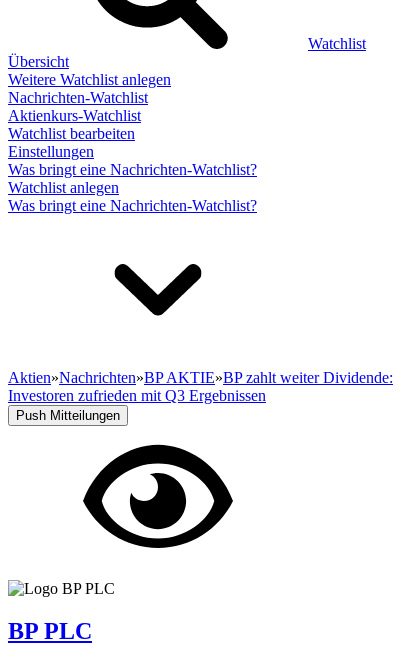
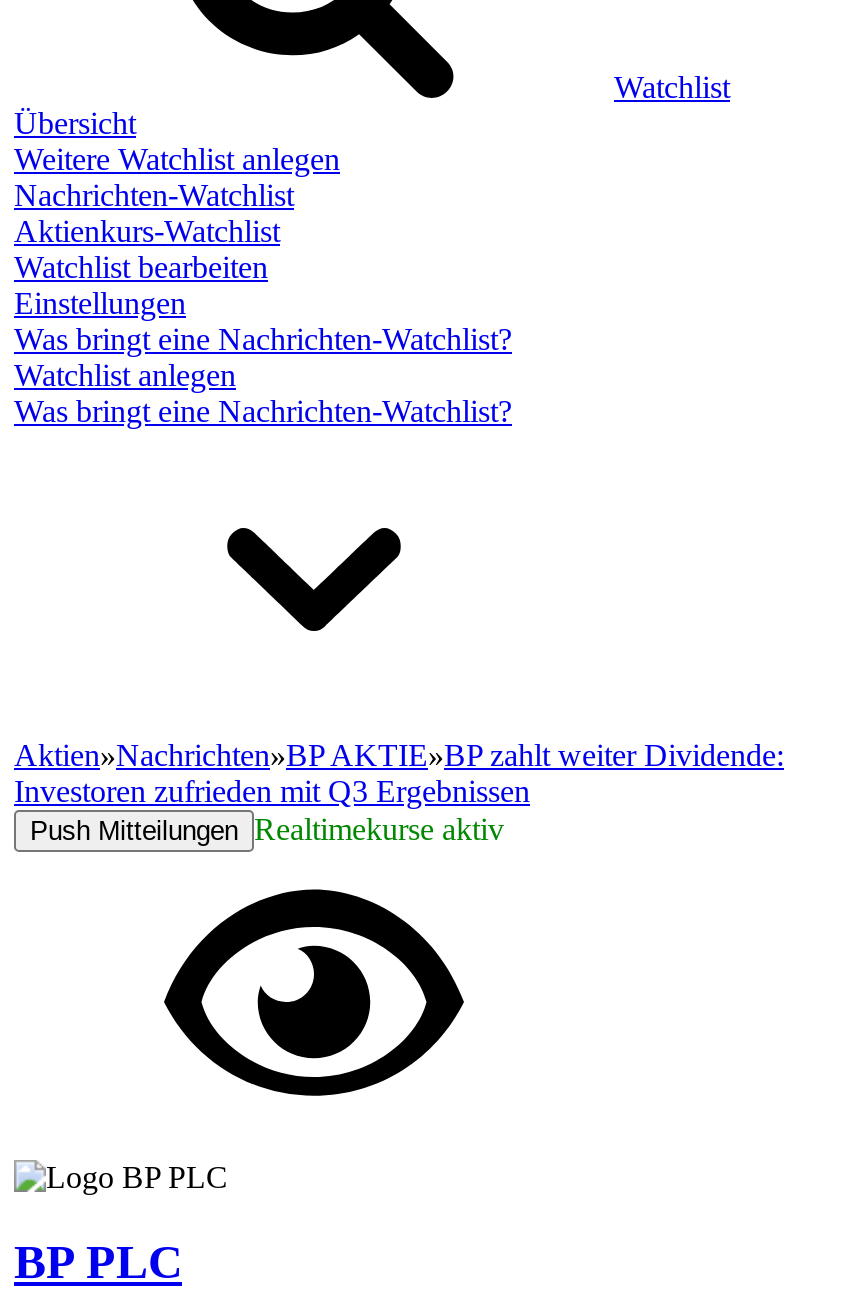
- Push Mitteilungen
+ Push Mitteilungen Realtimekurse aktiv
